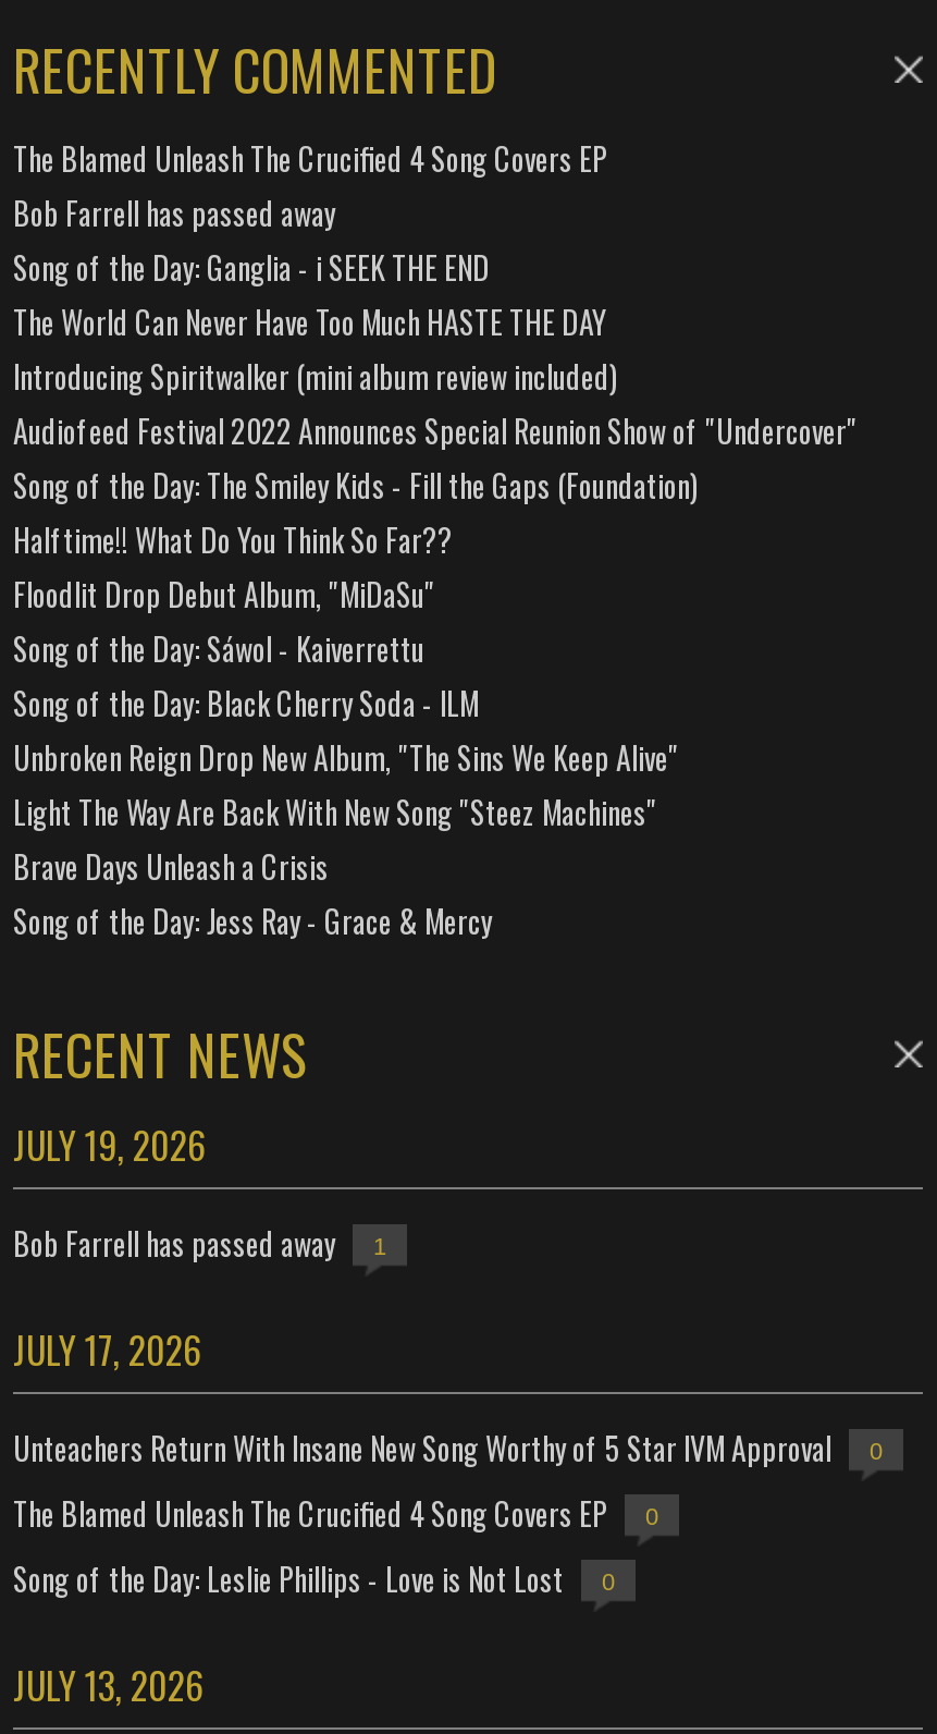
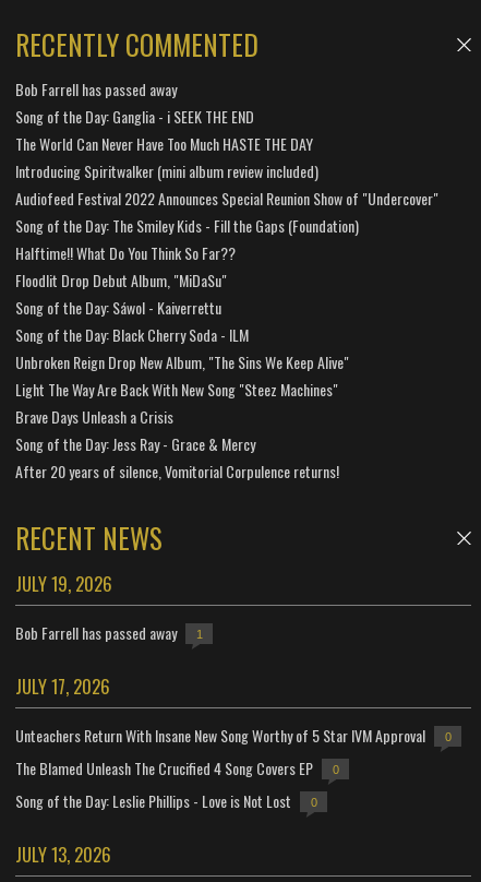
- The Blamed Unleash The Crucified 4 Song Covers EP

moved up: Bob Farrell has passed away | Song of the Day: Ganglia - i SEEK THE END | The World Can Never Have Too Much HASTE THE DAY | ... | Brave Days Unleash a Crisis | Song of the Day: Jess Ray - Grace & Mercy

+ After 20 years of silence, Vomitorial Corpulence returns!
